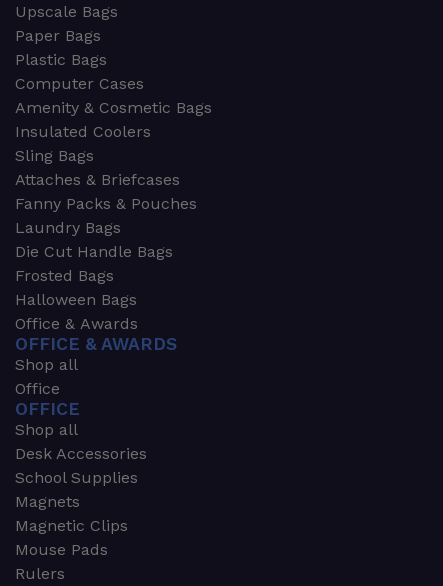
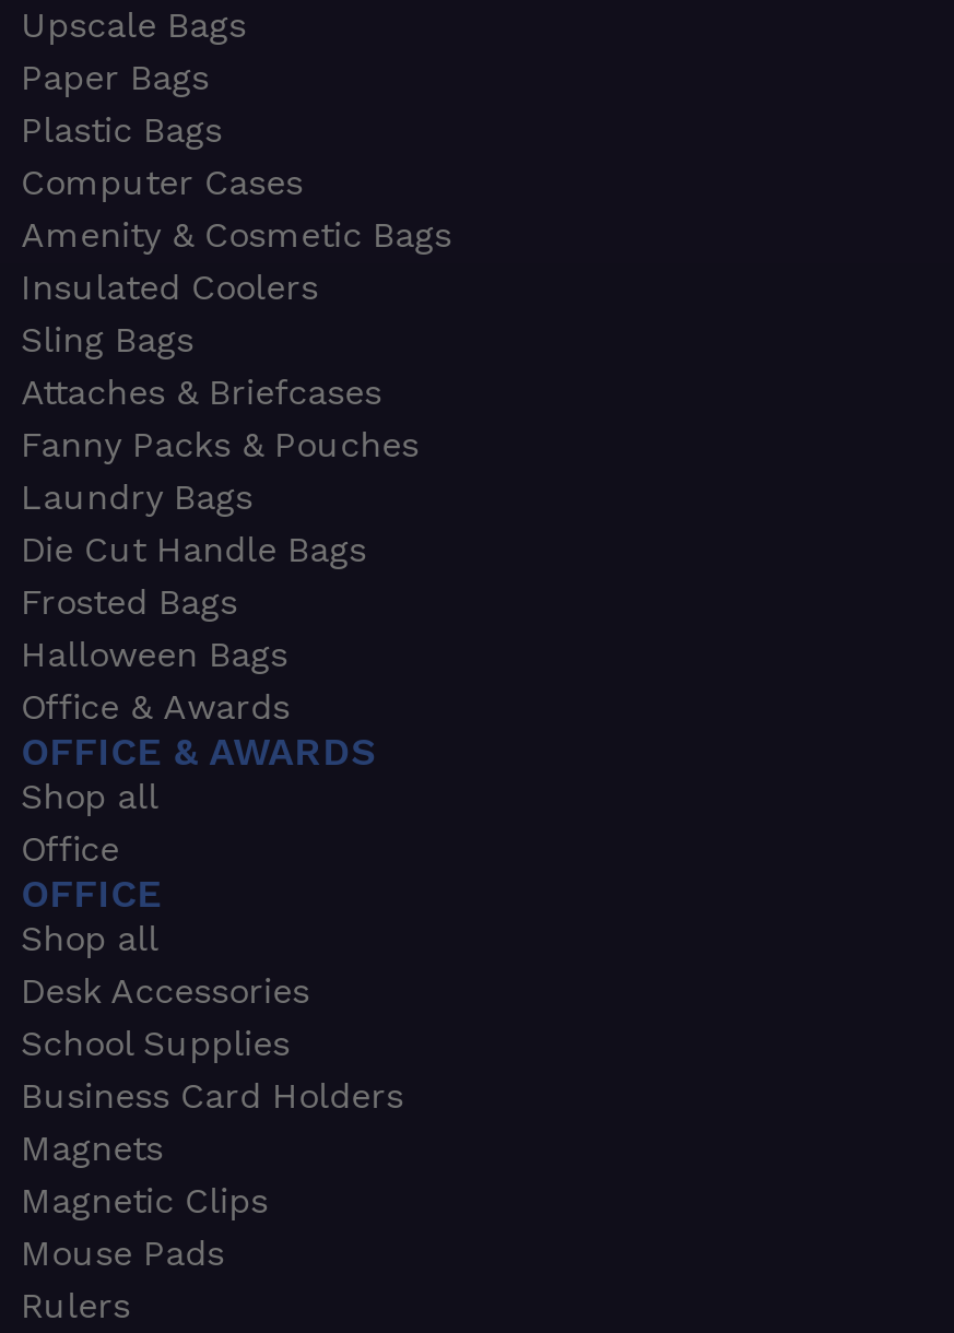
+ Business Card Holders
